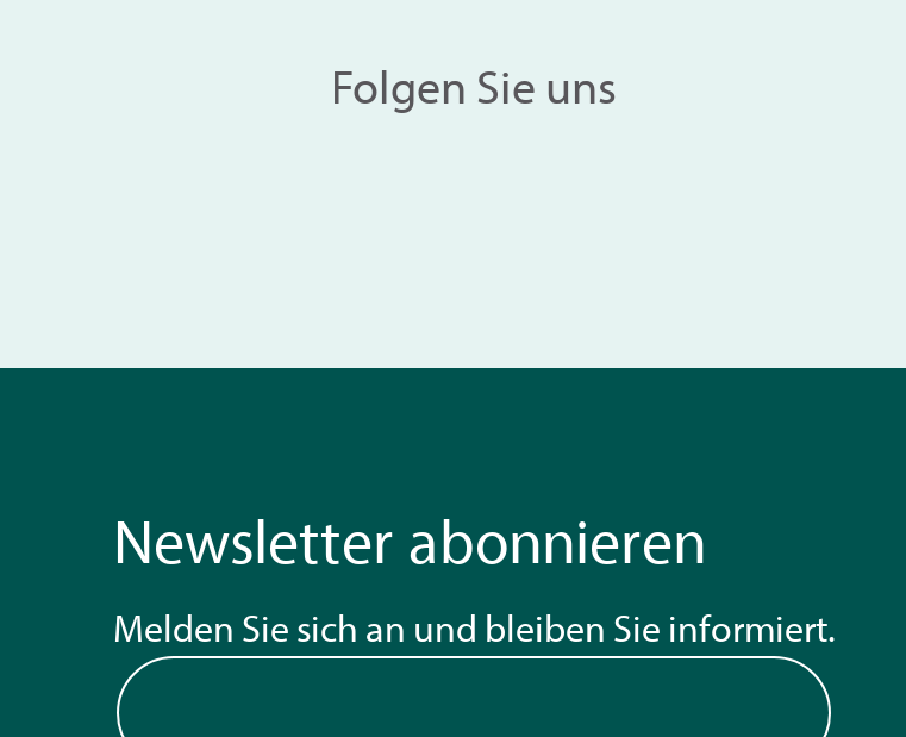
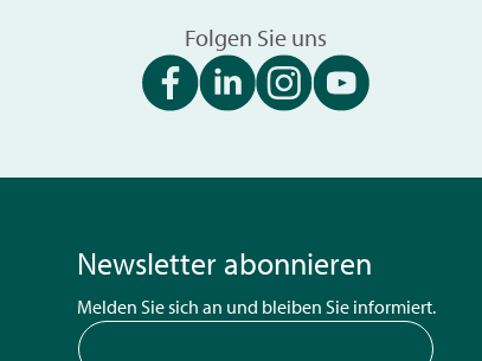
+ [image]
